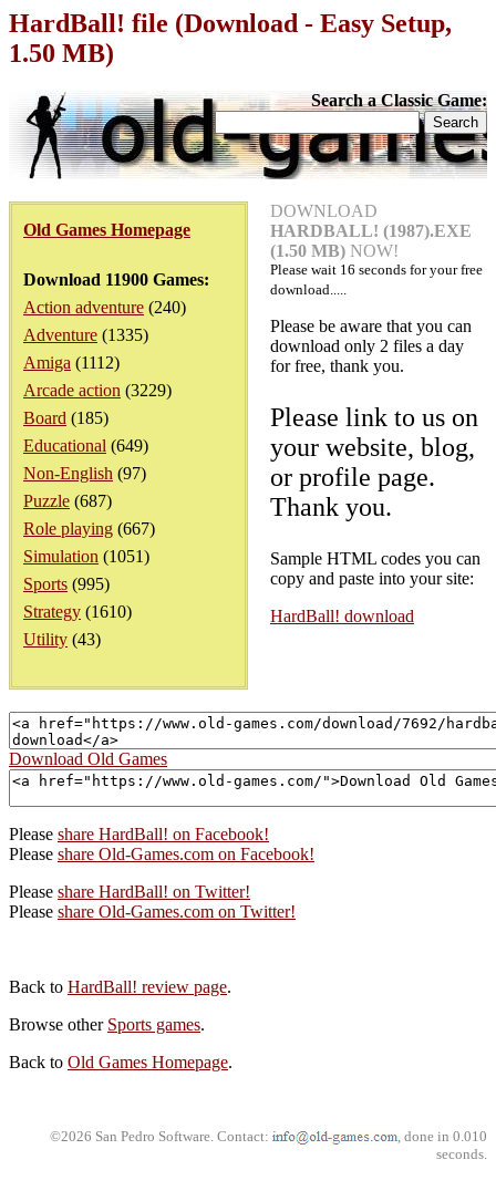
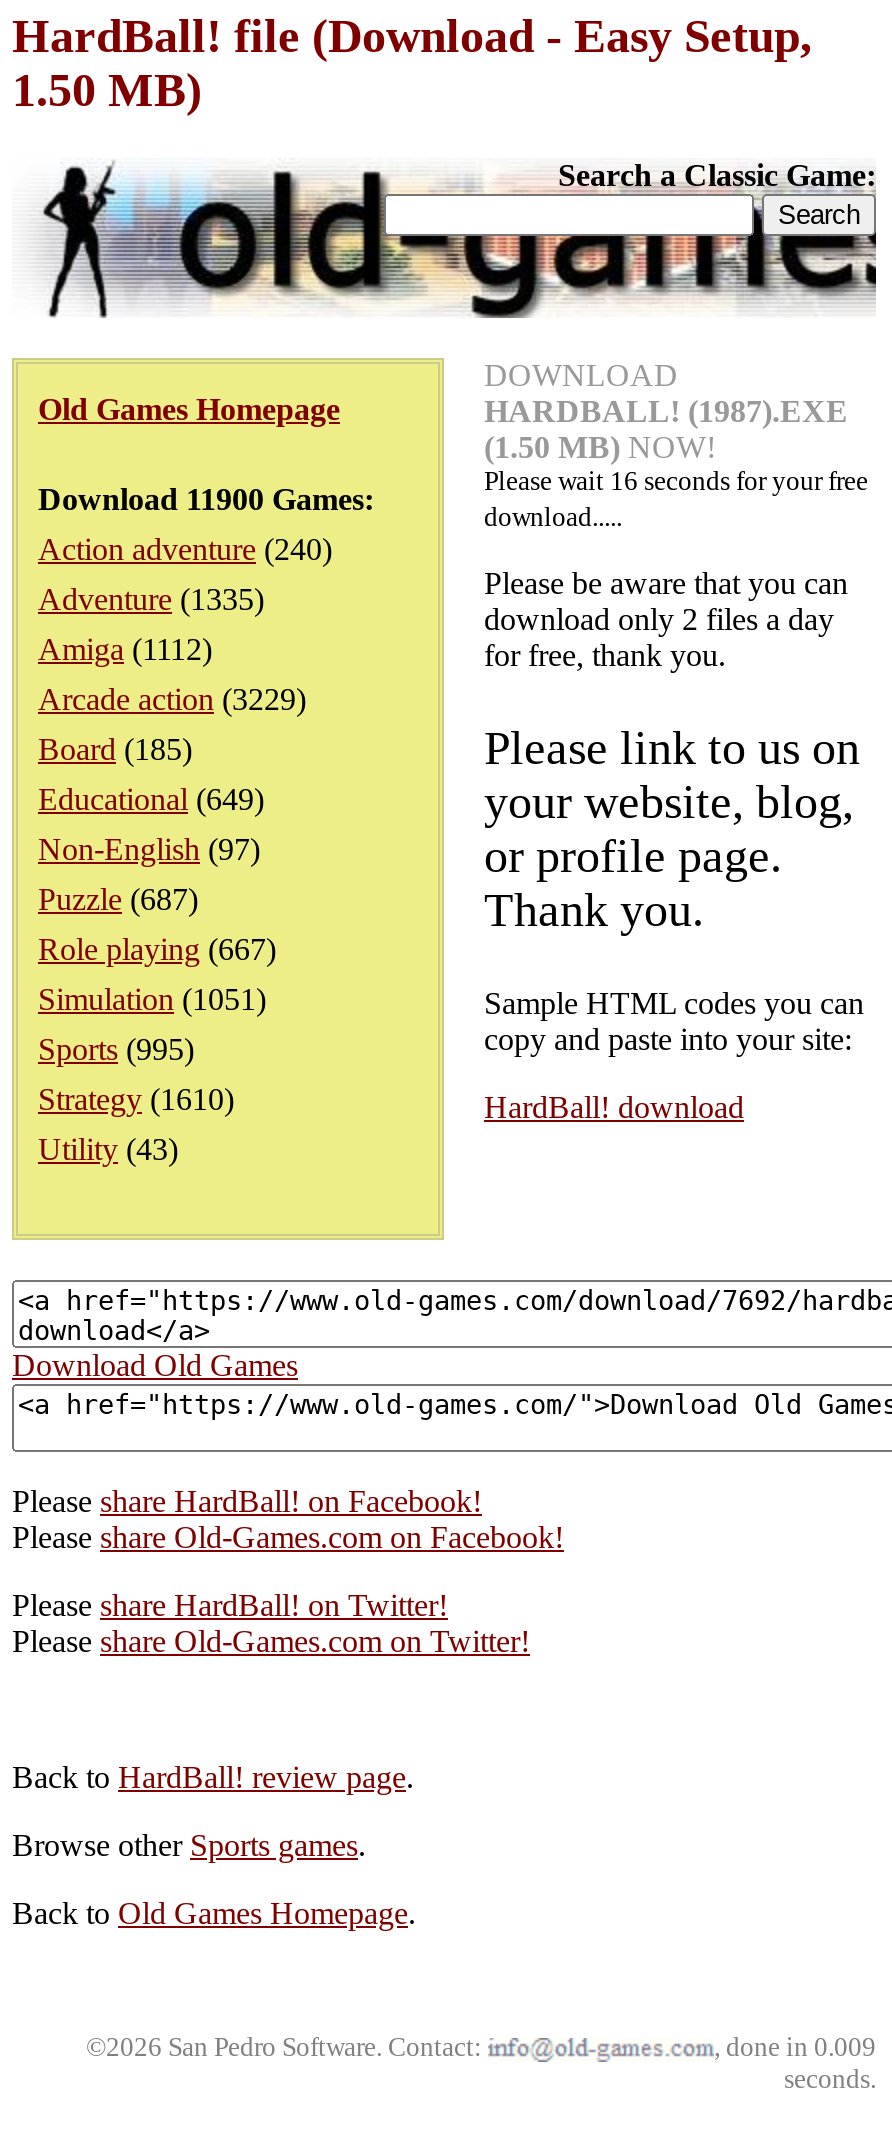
- , done in 0.010
+ , done in 0.009
